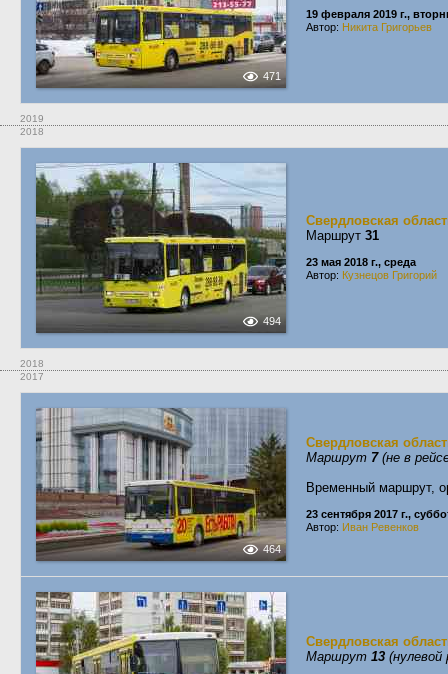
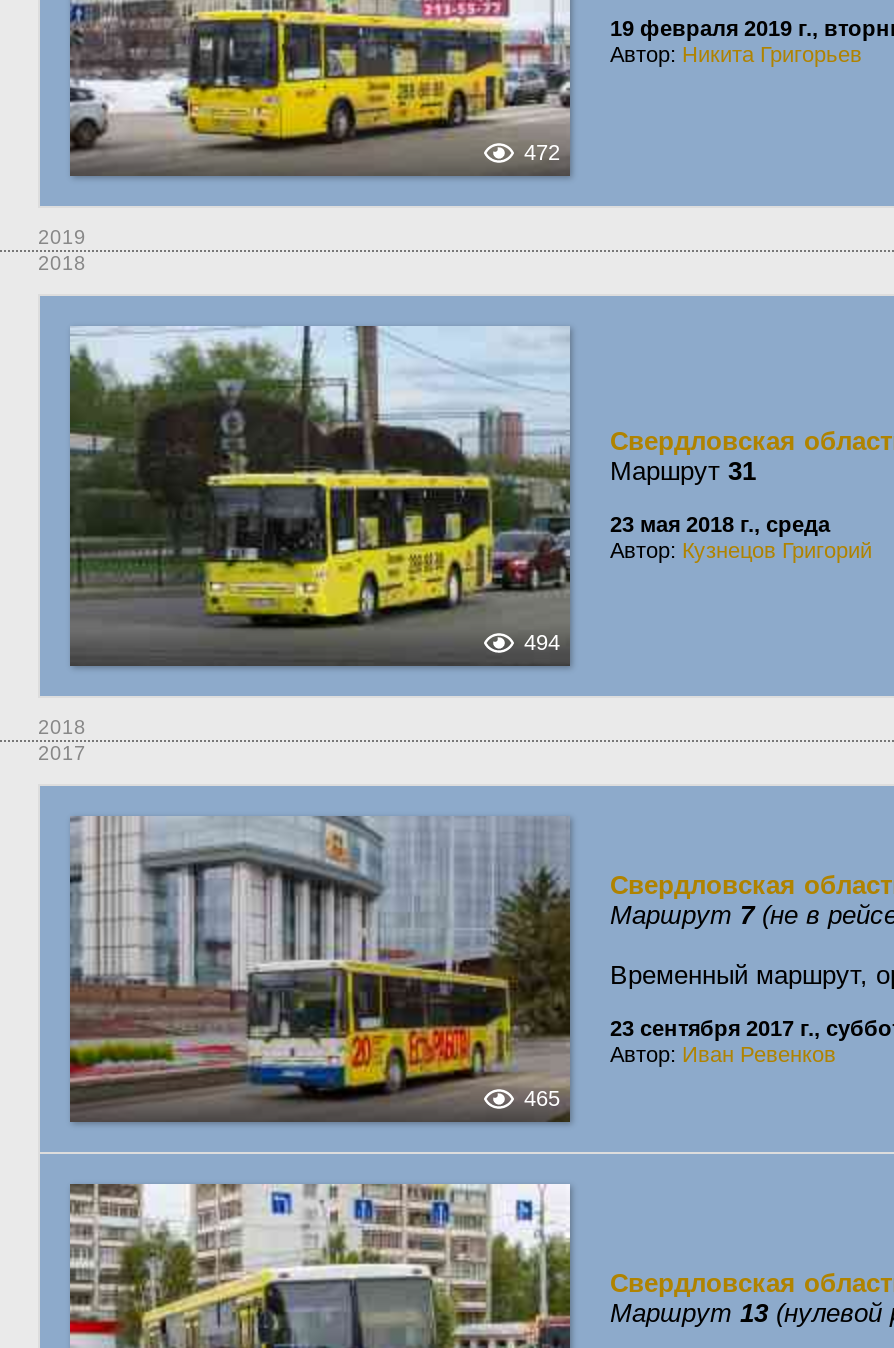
- 471
+ 472

- 464
+ 465
